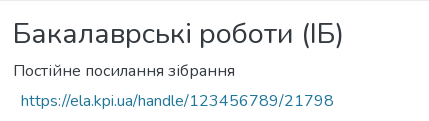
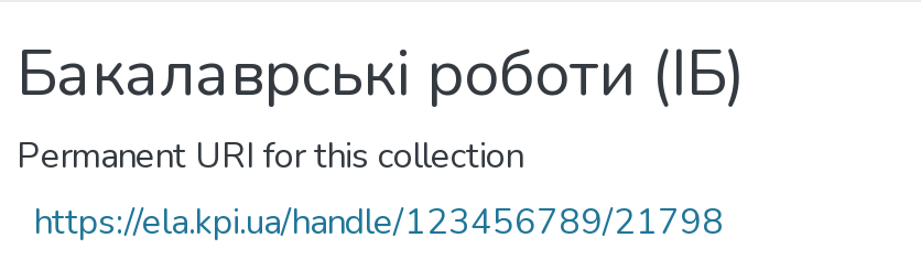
- Постійне посилання зібрання
+ Permanent URI for this collection
